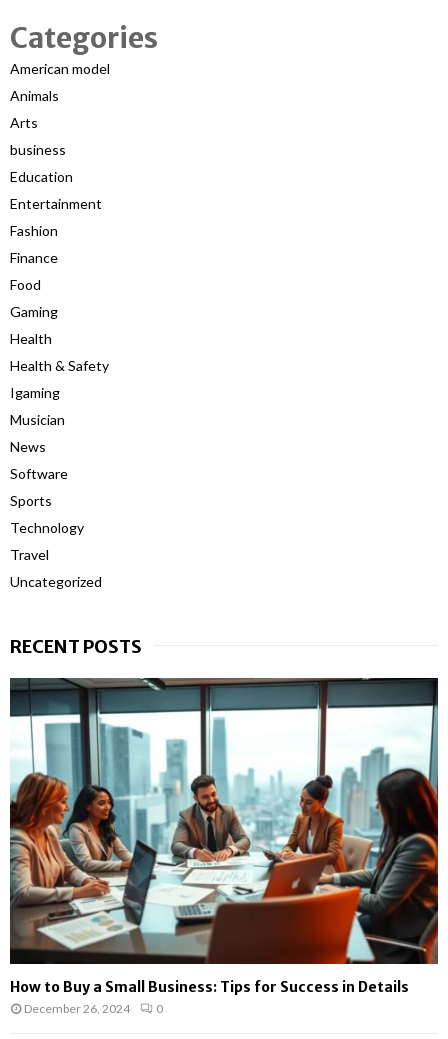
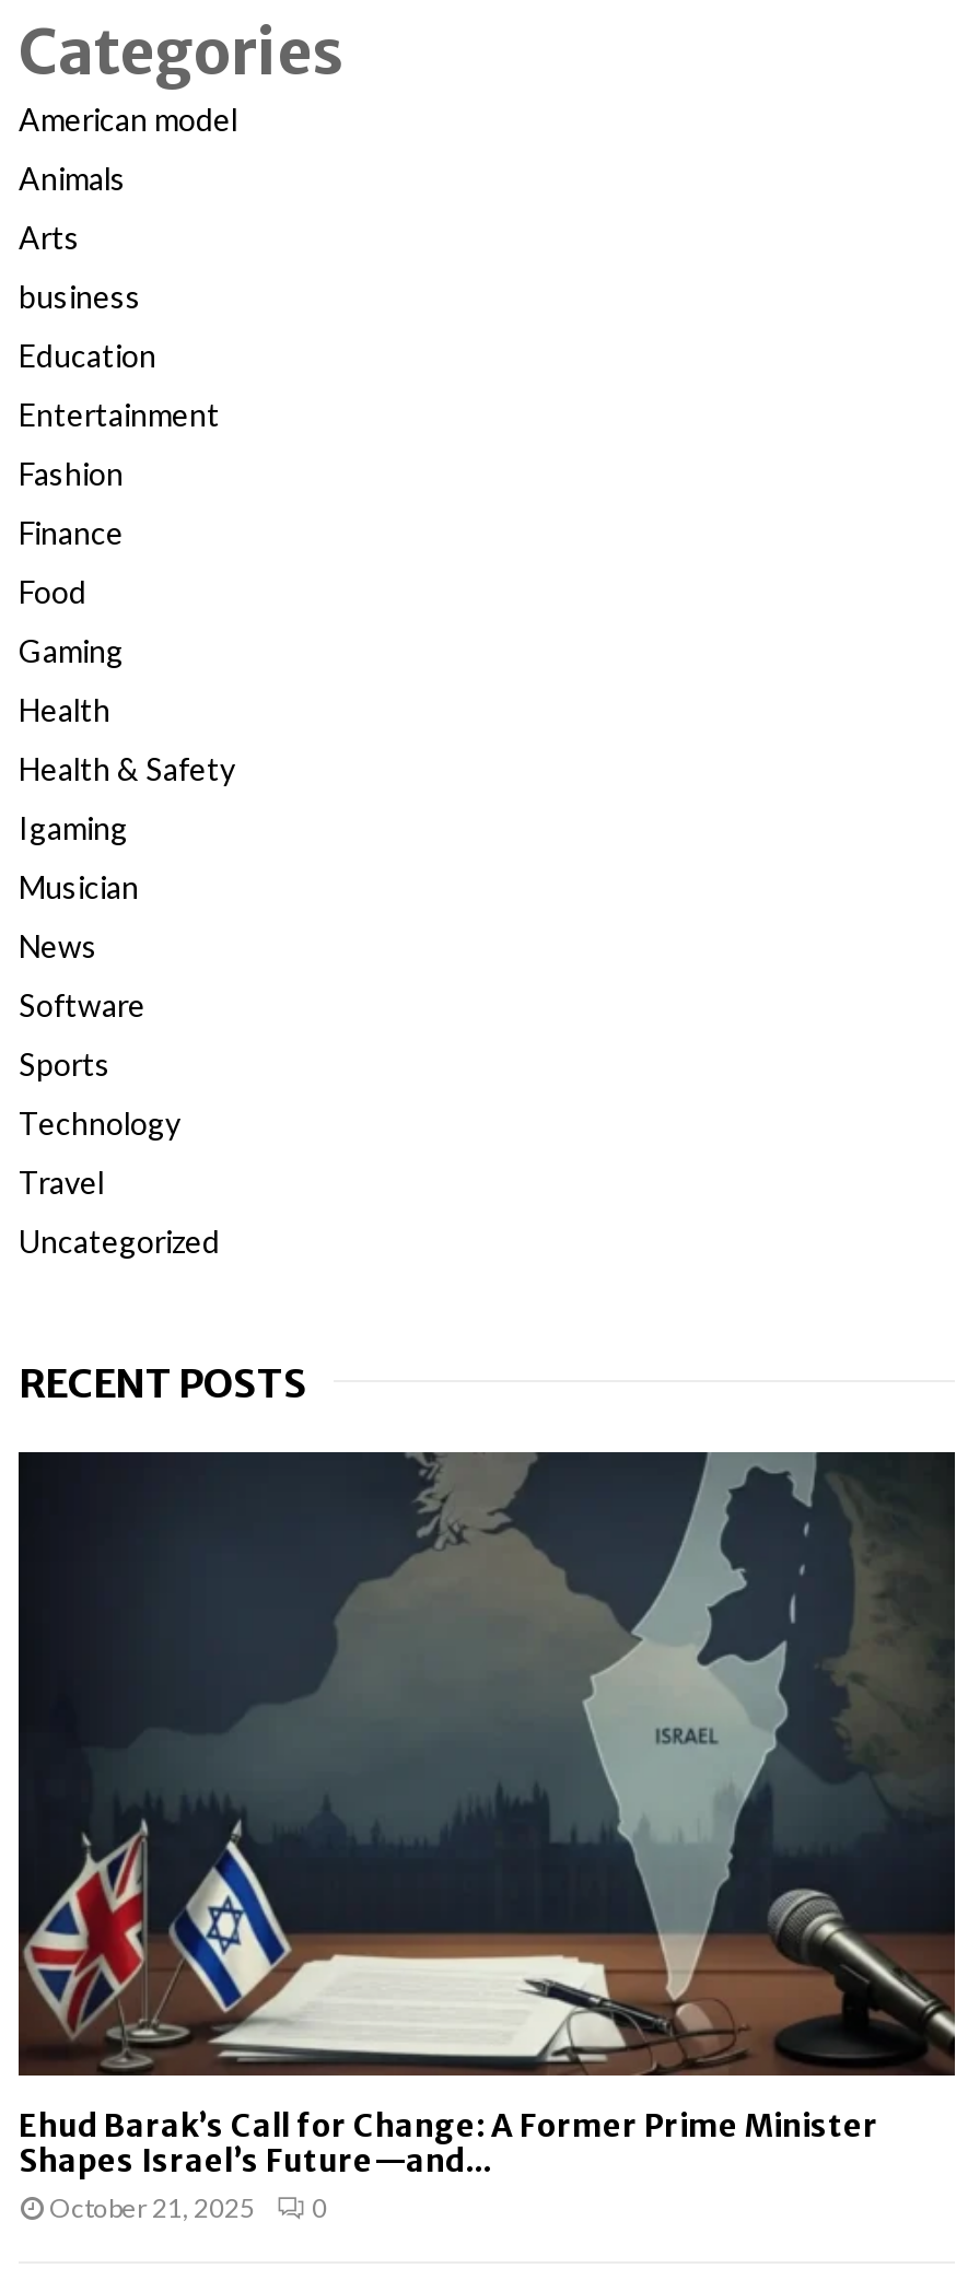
- [image]
- How to Buy a Small Business: Tips for Success in Details
- December 26, 2024
+ [image]
+ Ehud Barak’s Call for Change: A Former Prime Minister
+ Shapes Israel’s Future—and...
+ October 21, 2025
